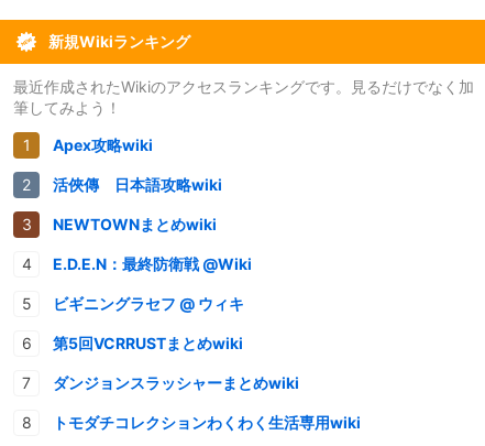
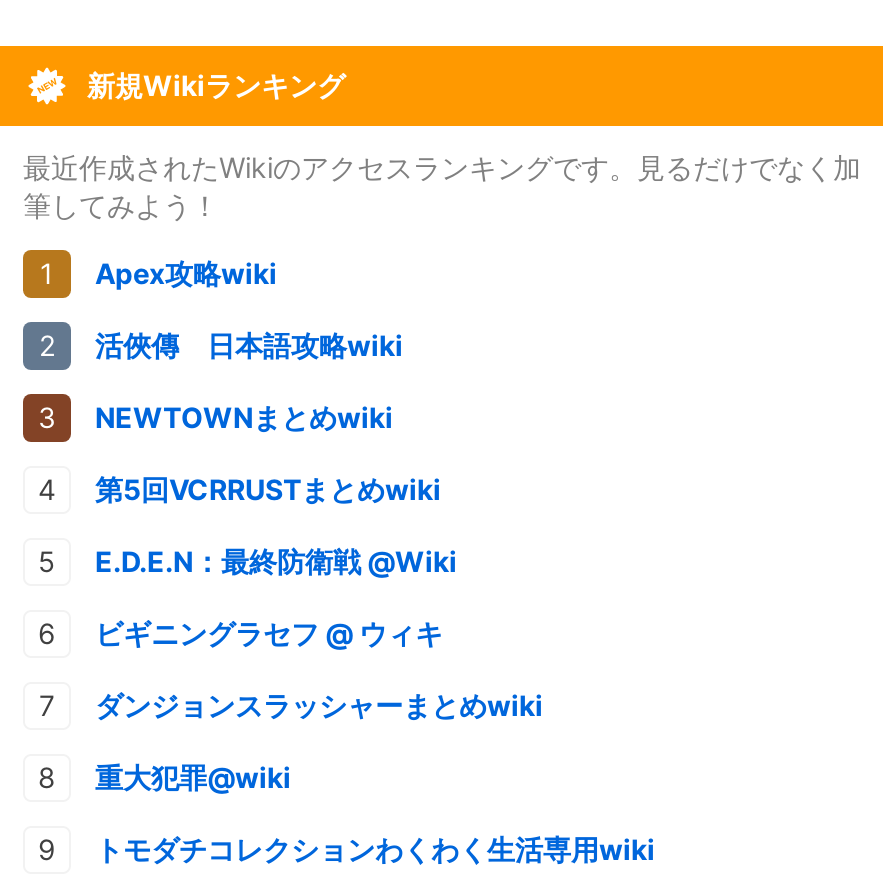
moved up: 第5回VCRRUSTまとめwiki

+ 重大犯罪@wiki
